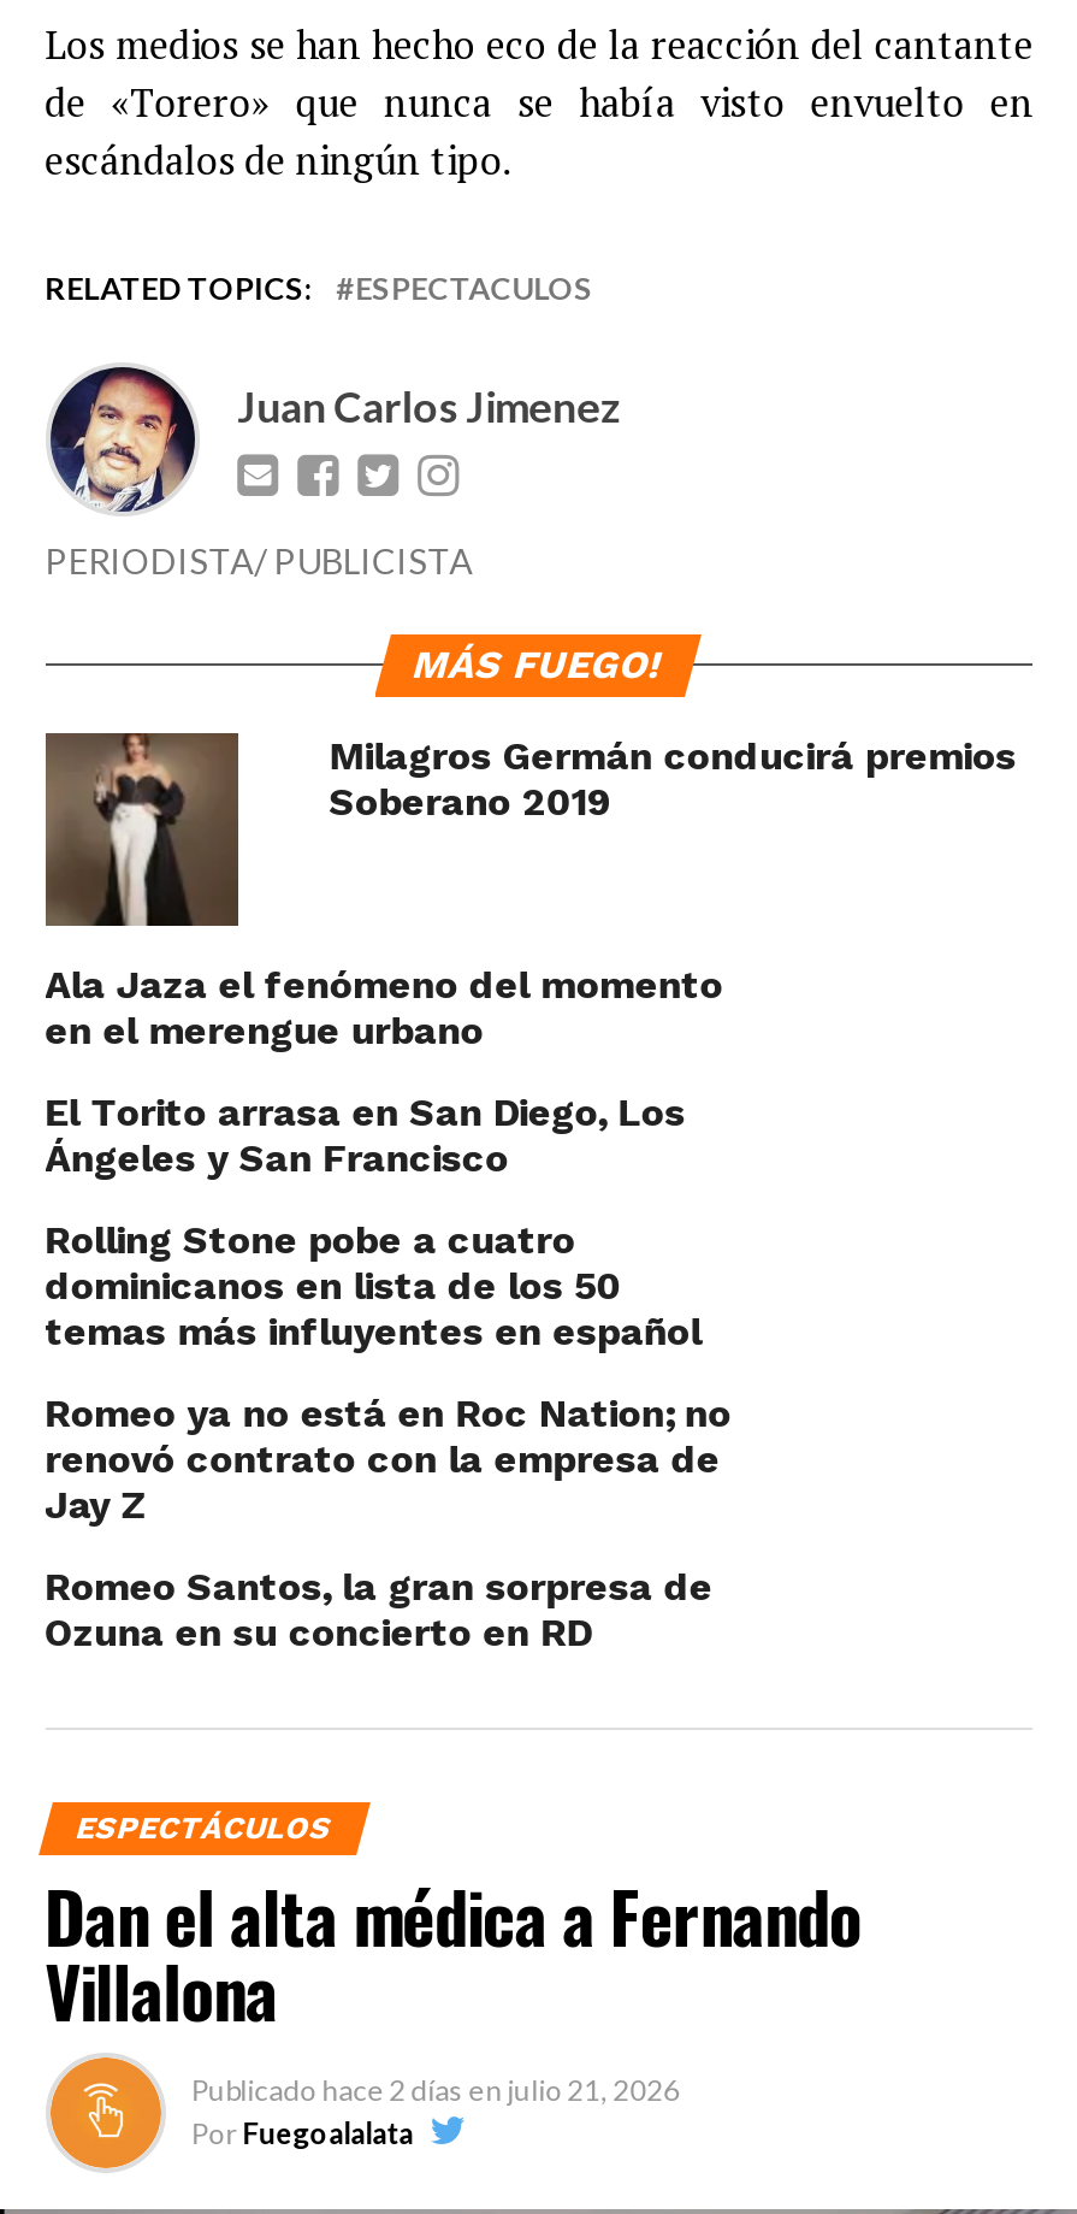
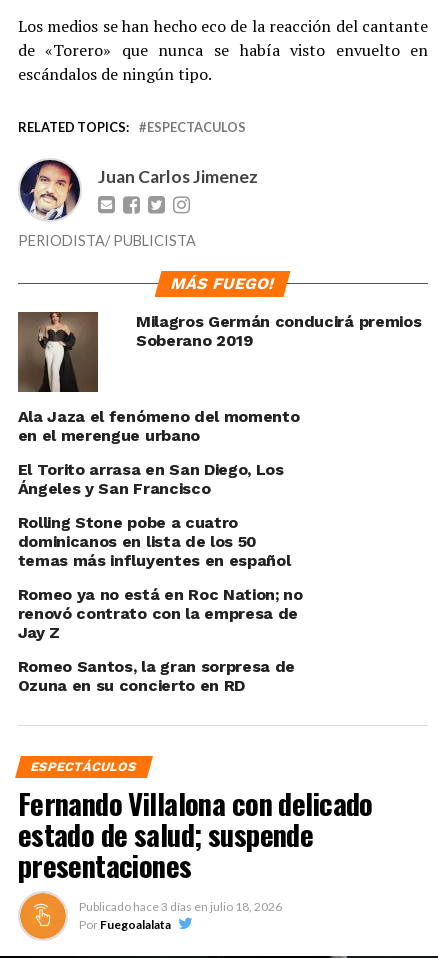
- Dan el alta médica a Fernando
- Villalona
- Publicado hace 2 días en julio 21, 2026
+ Fernando Villalona con delicado
+ estado de salud; suspende
+ presentaciones
+ Publicado hace 3 días en julio 18, 2026
